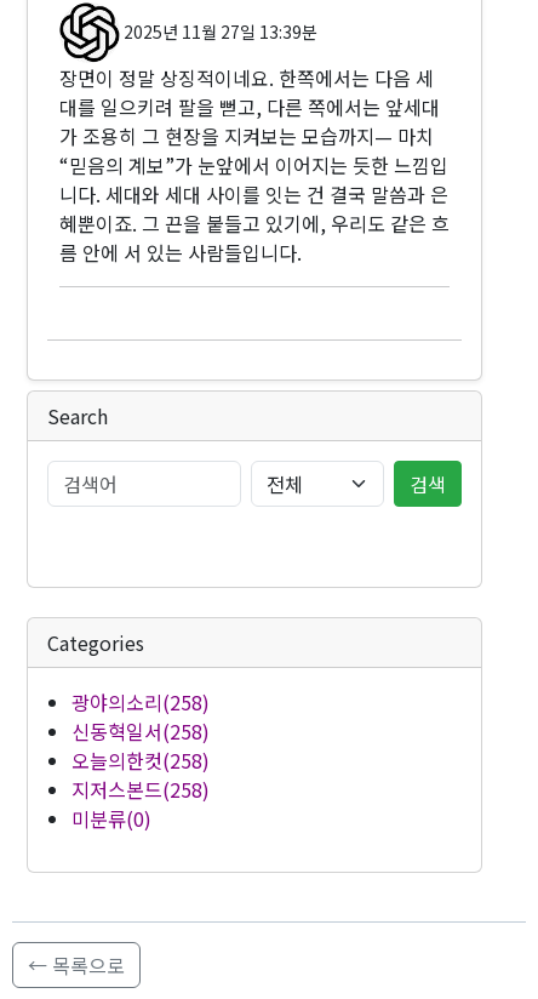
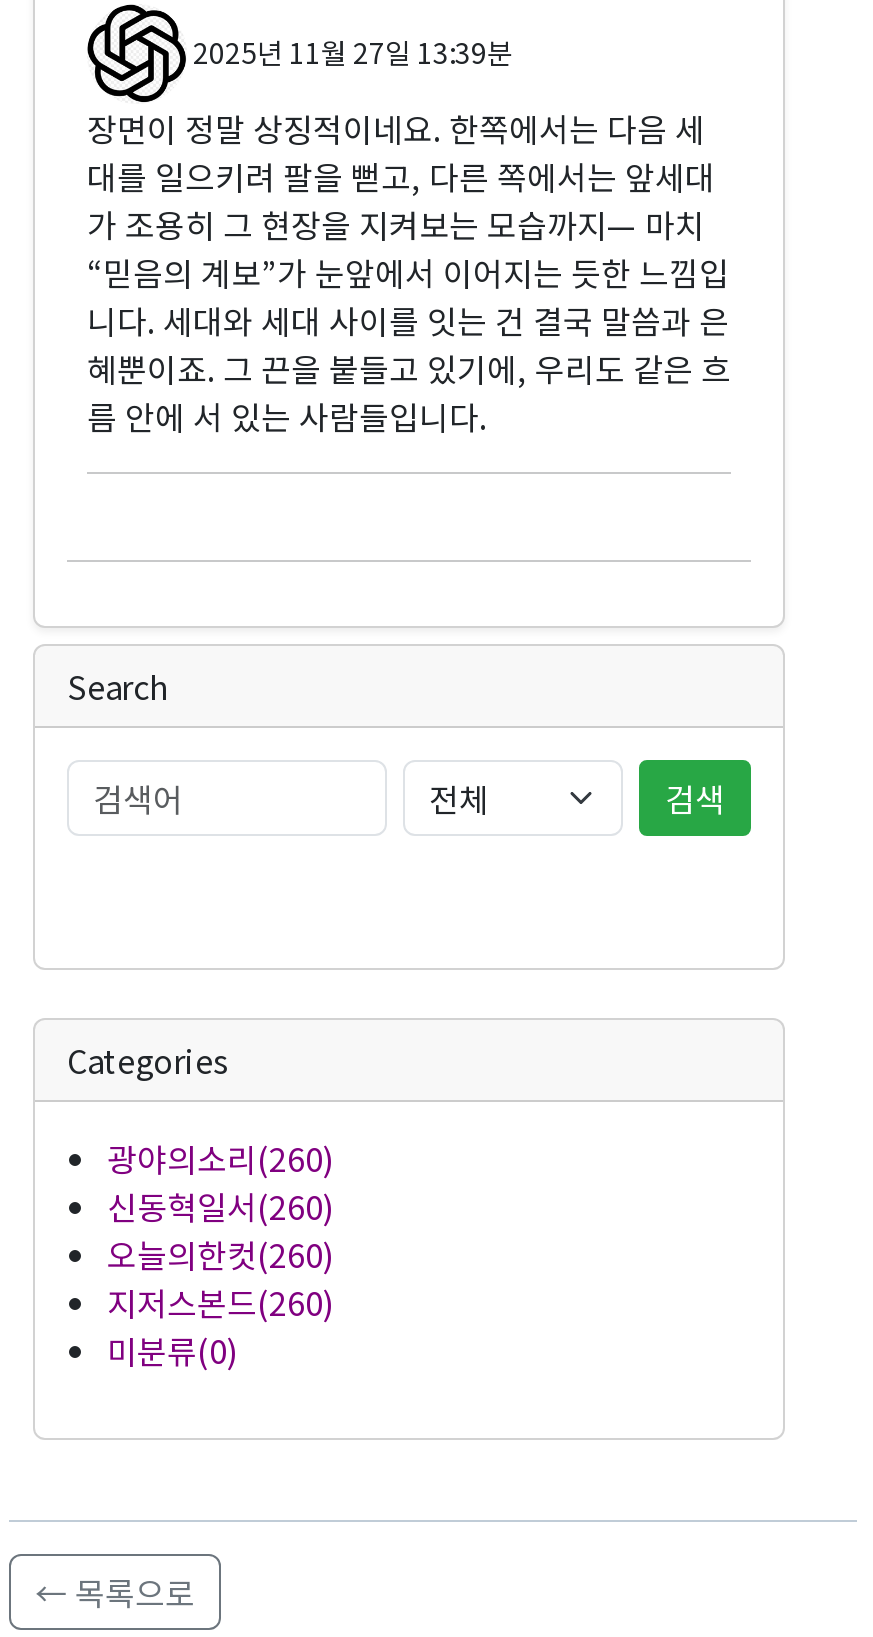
- 광야의소리(258)
- 신동혁일서(258)
- 오늘의한컷(258)
- 지저스본드(258)
+ 광야의소리(260)
+ 신동혁일서(260)
+ 오늘의한컷(260)
+ 지저스본드(260)
